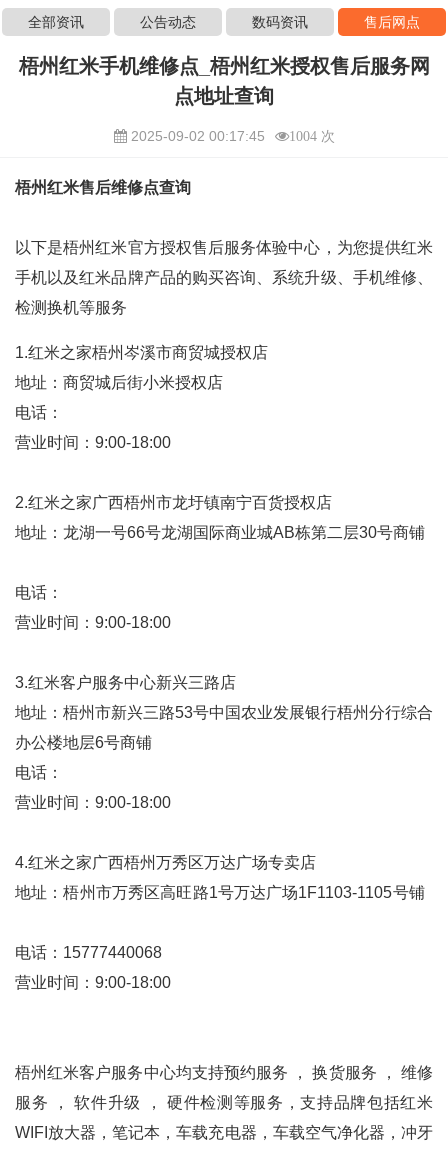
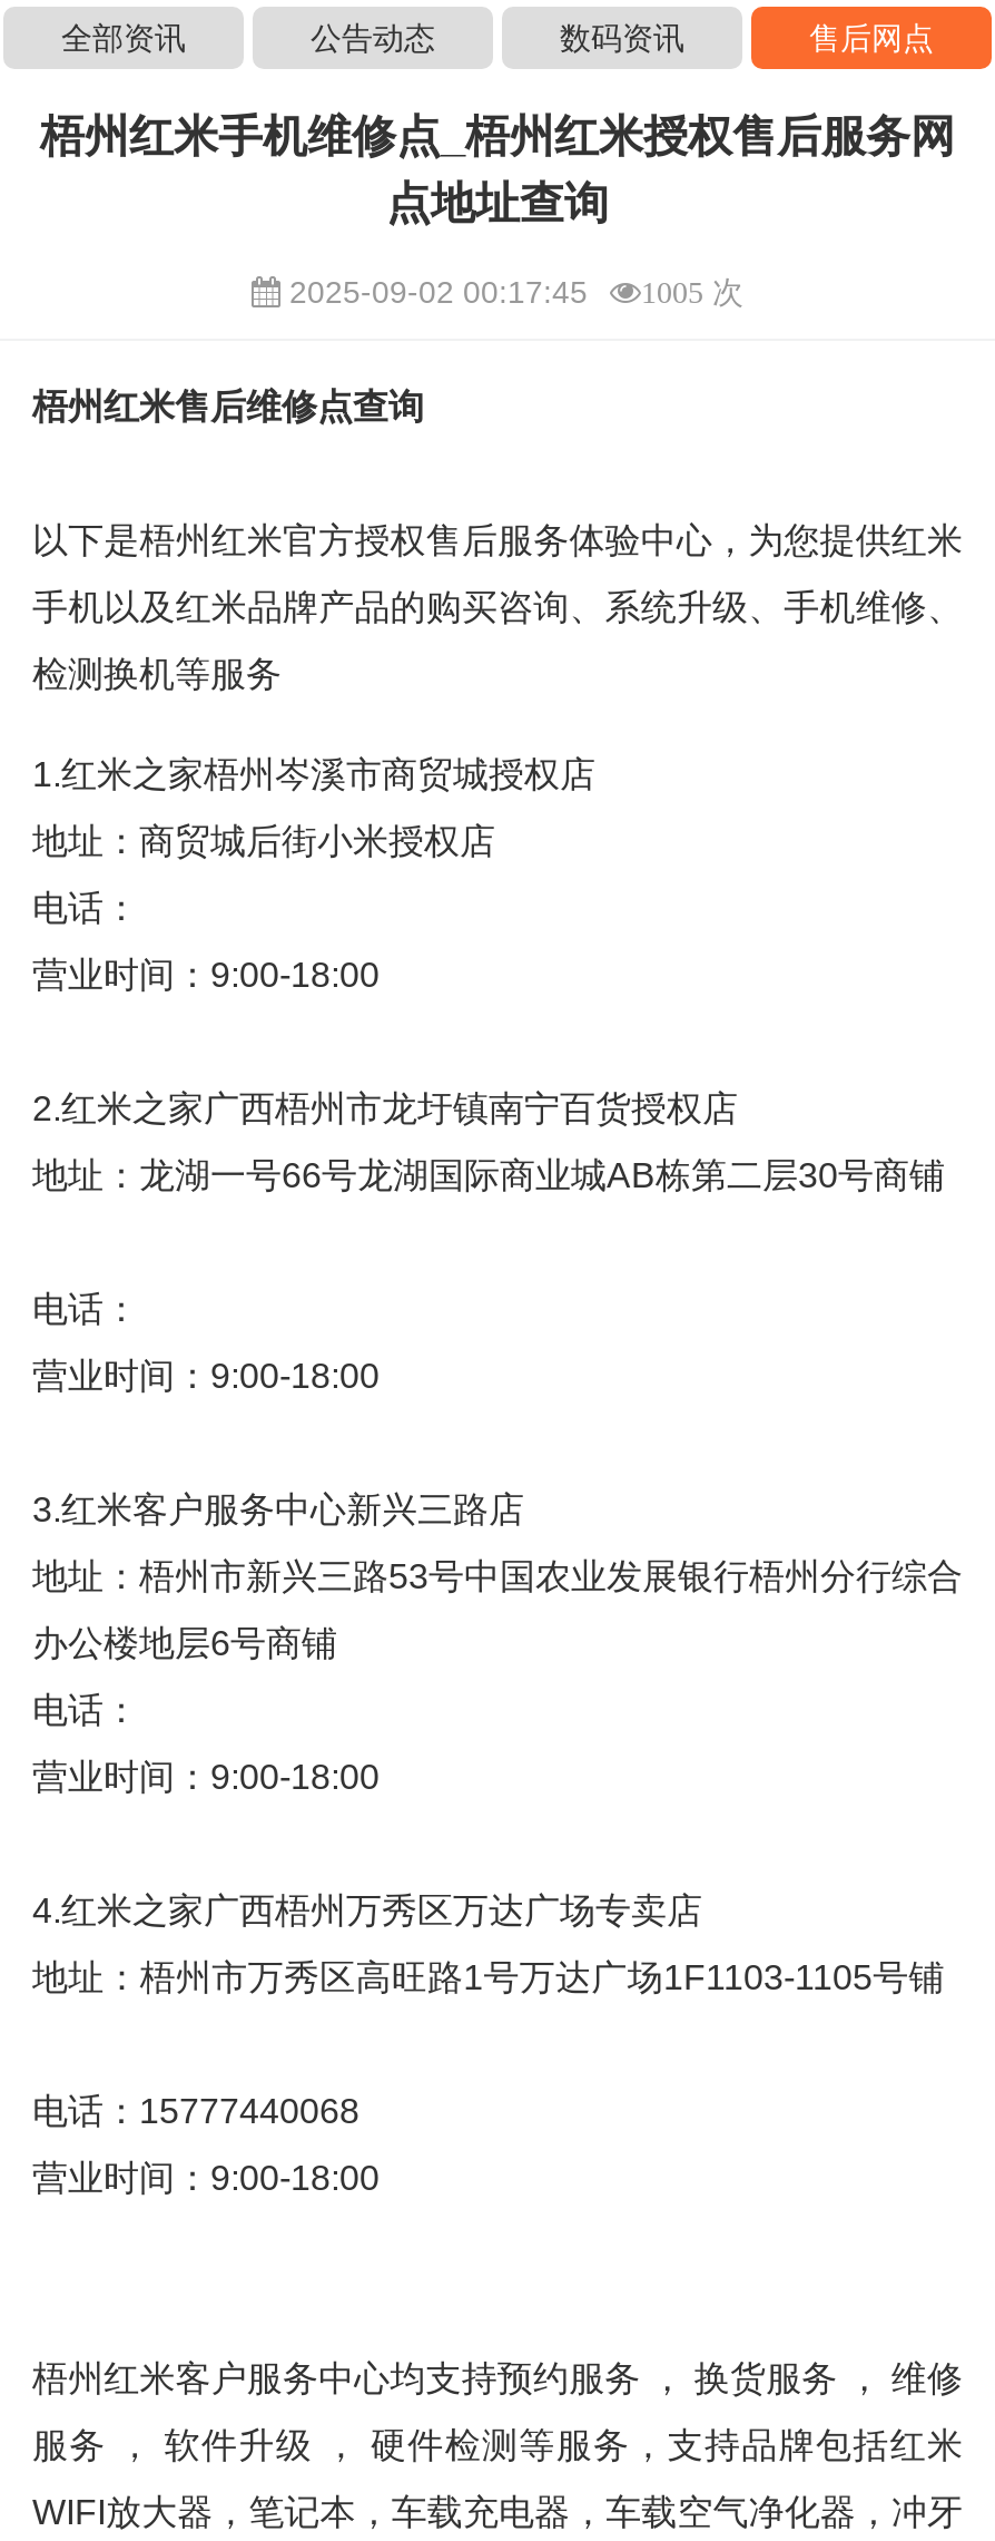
- 2025-09-02 00:17:45 1004 次
+ 2025-09-02 00:17:45 1005 次
